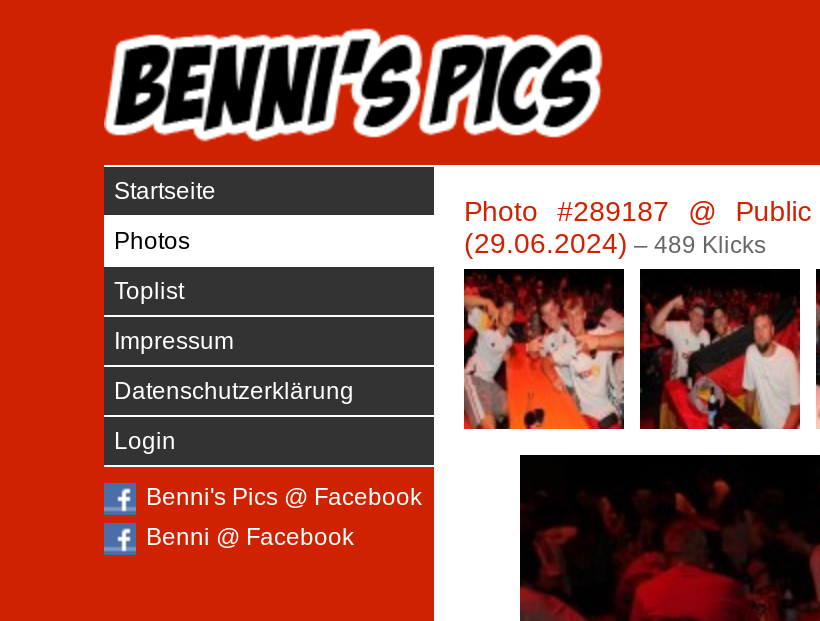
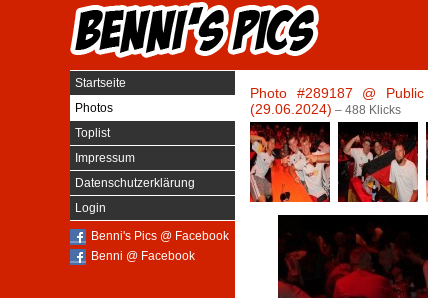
- (29.06.2024) – 489 Klicks
+ (29.06.2024) – 488 Klicks
